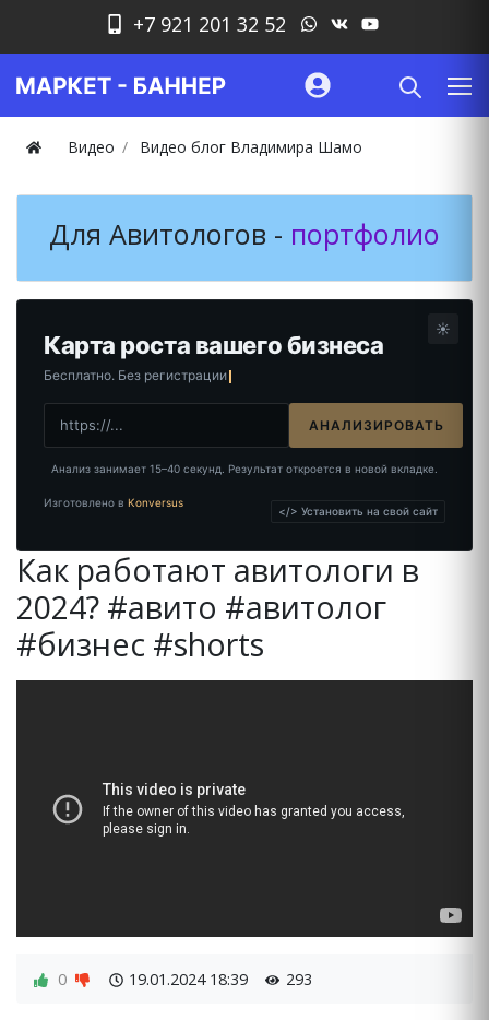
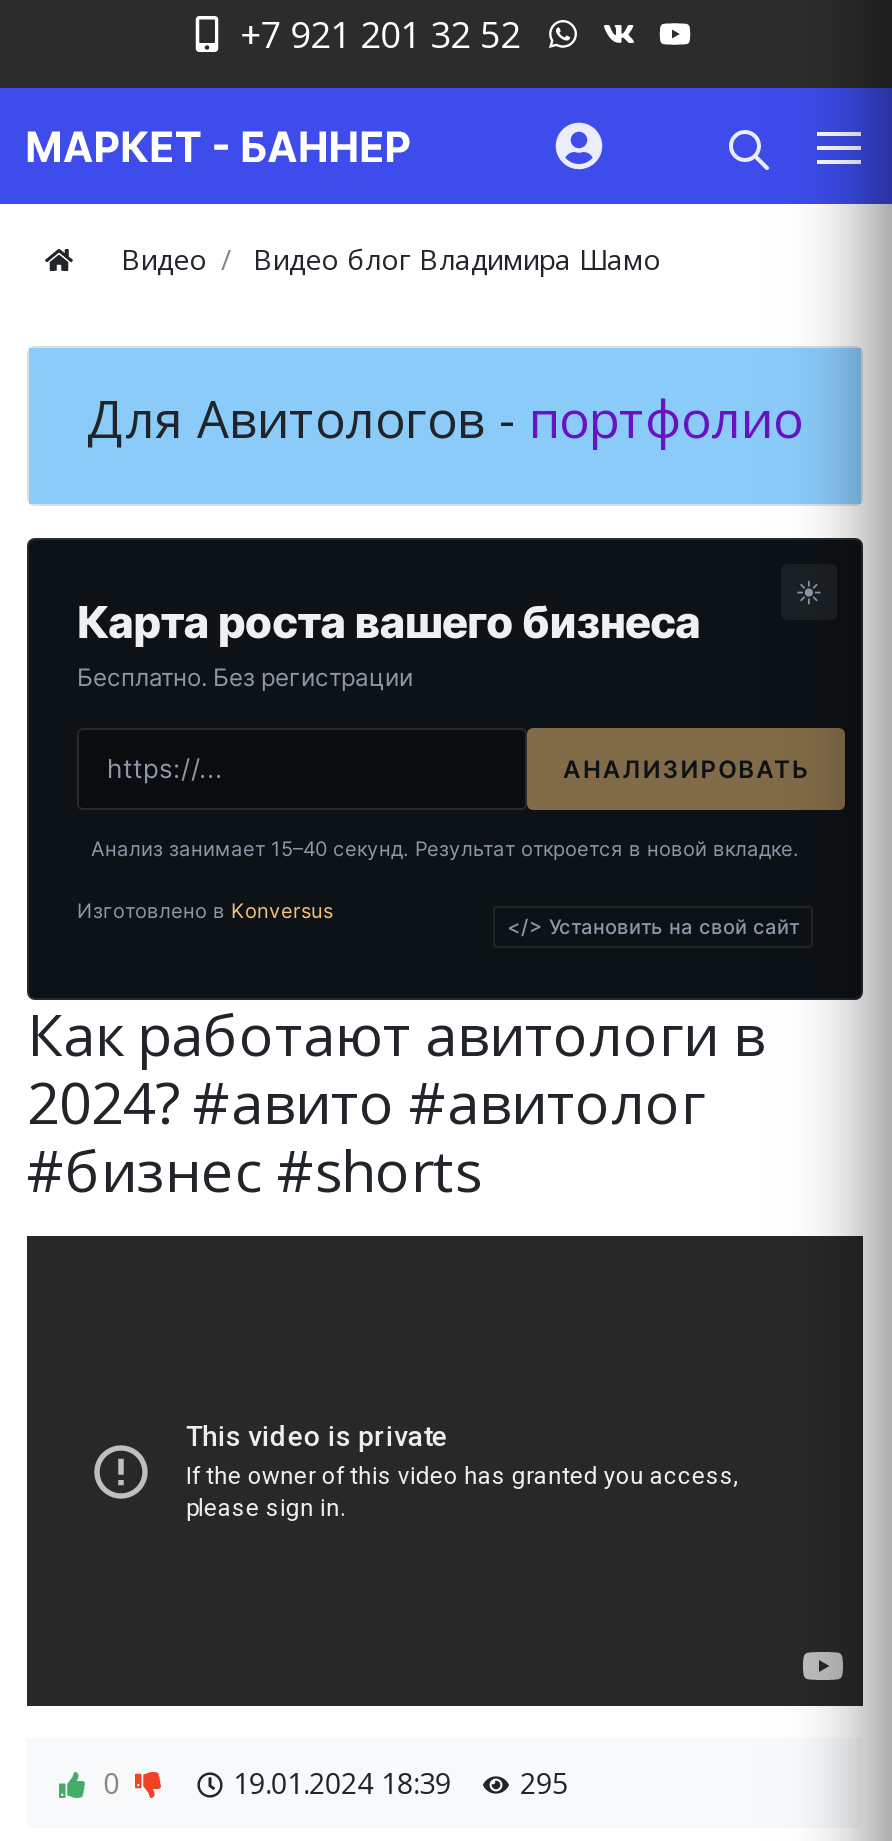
- Бесплатно. Без регистрации
+ Бесплатно. Без регистра

- 19.01.2024 18:39 293
+ 19.01.2024 18:39 295
